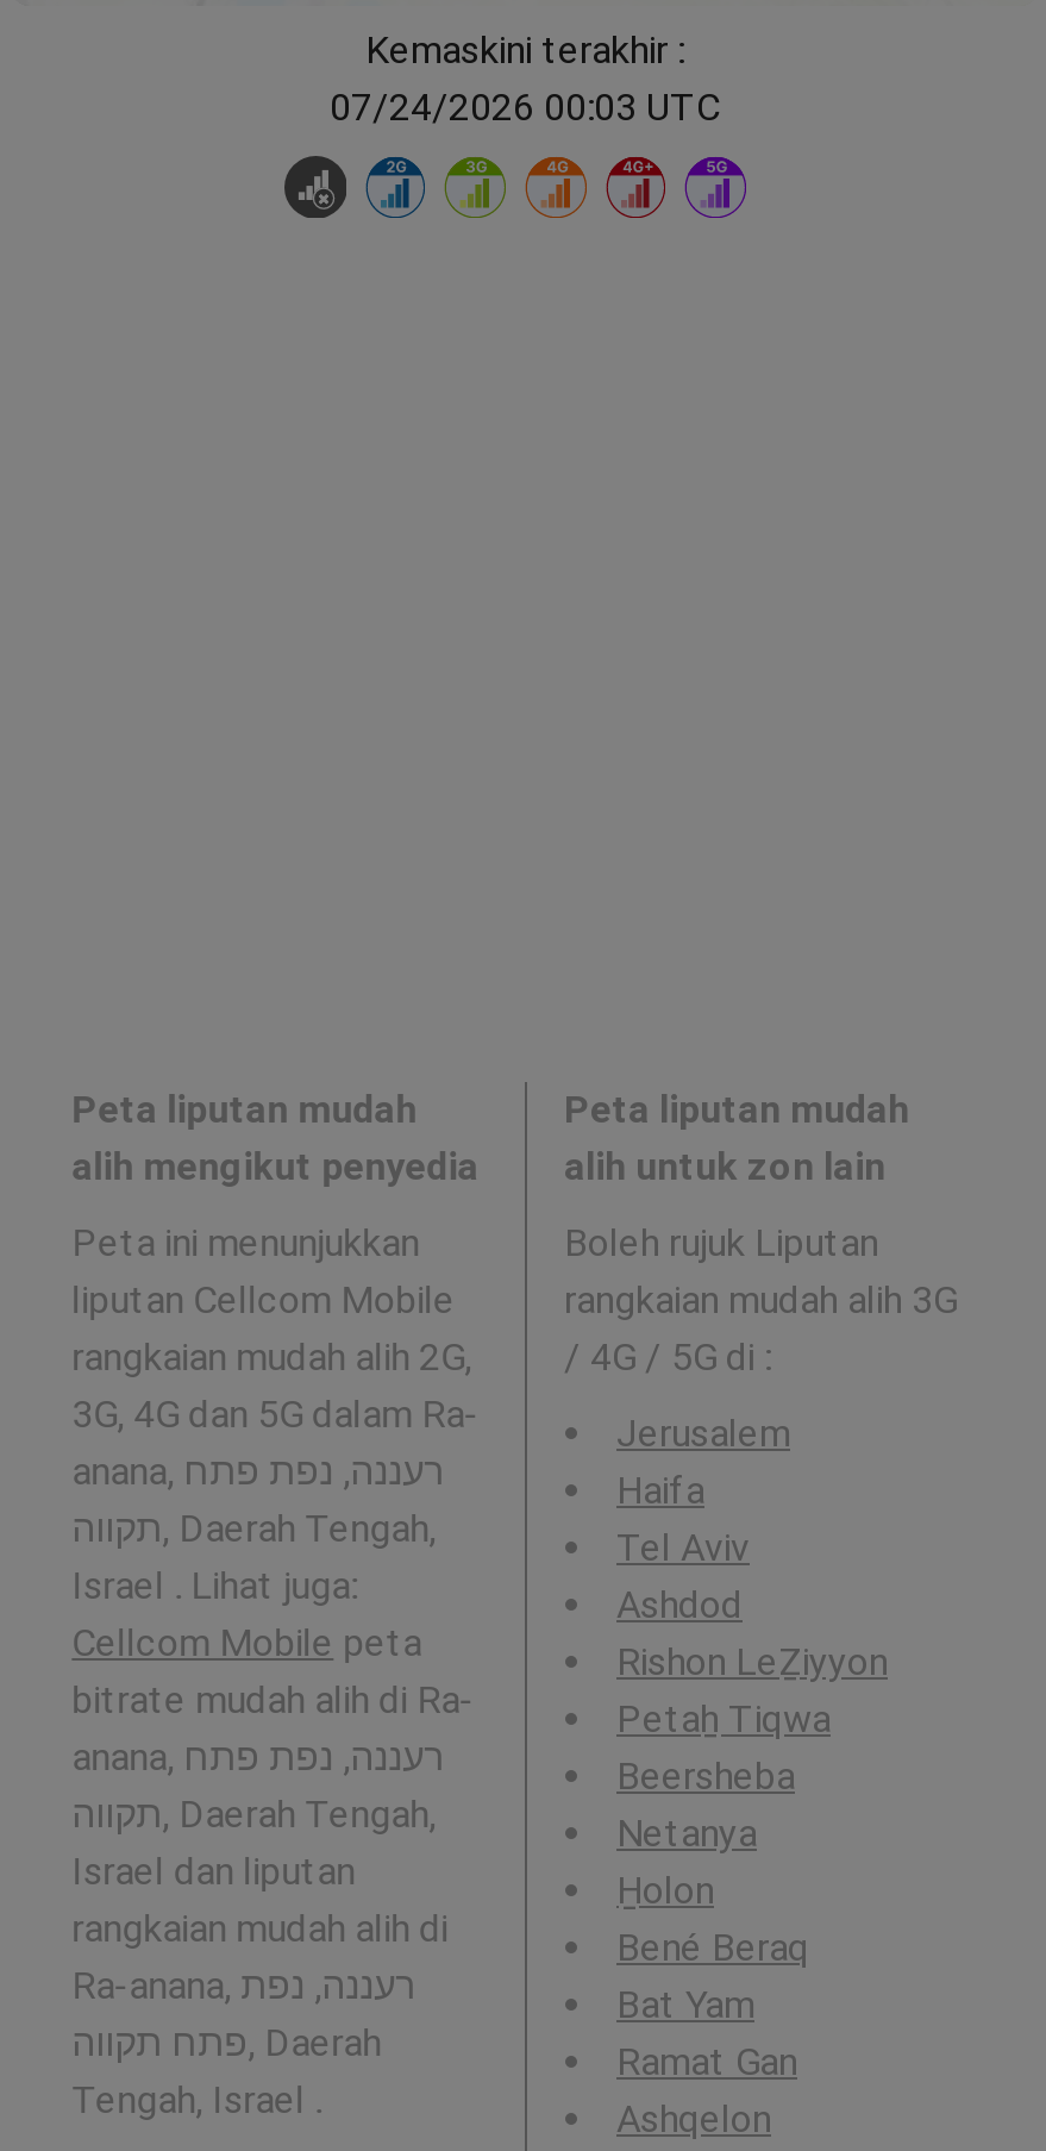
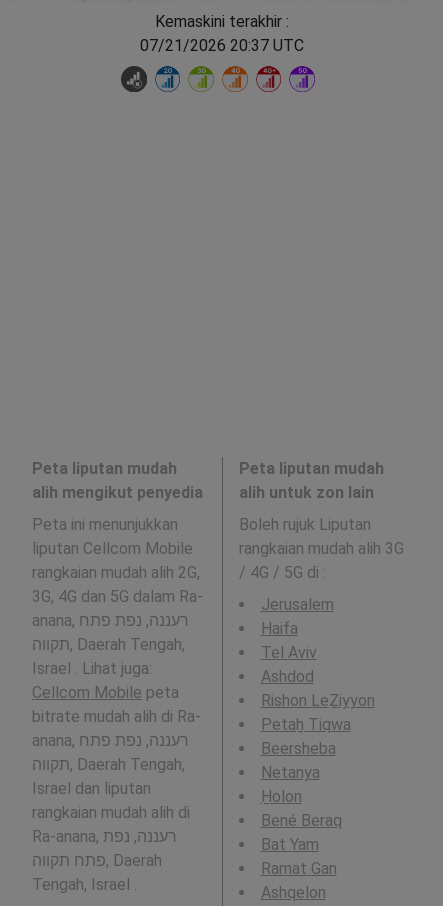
- 07/24/2026 00:03 UTC
+ 07/21/2026 20:37 UTC
